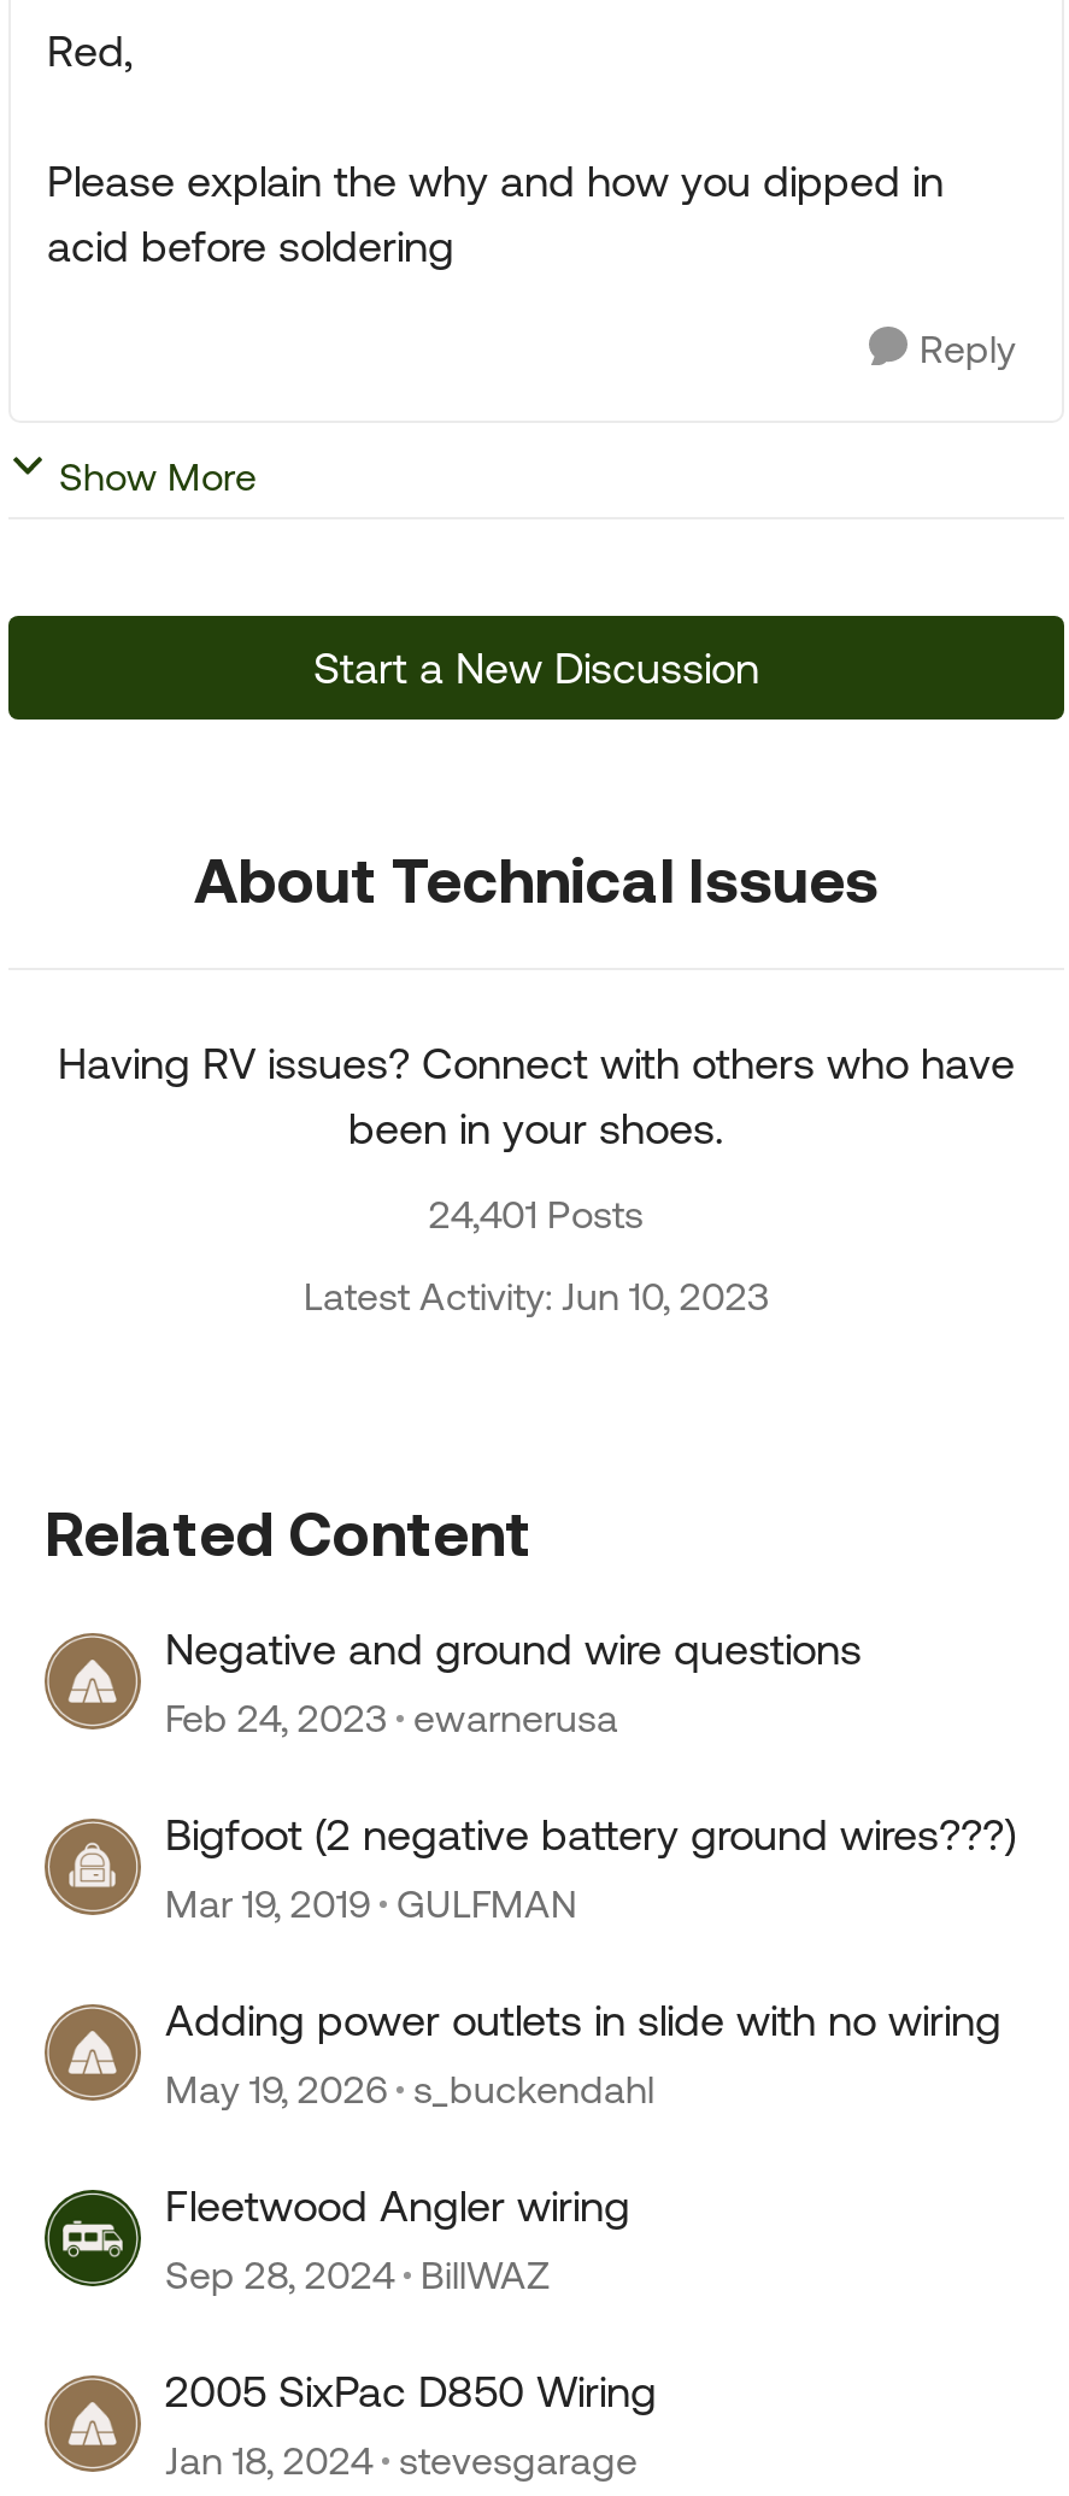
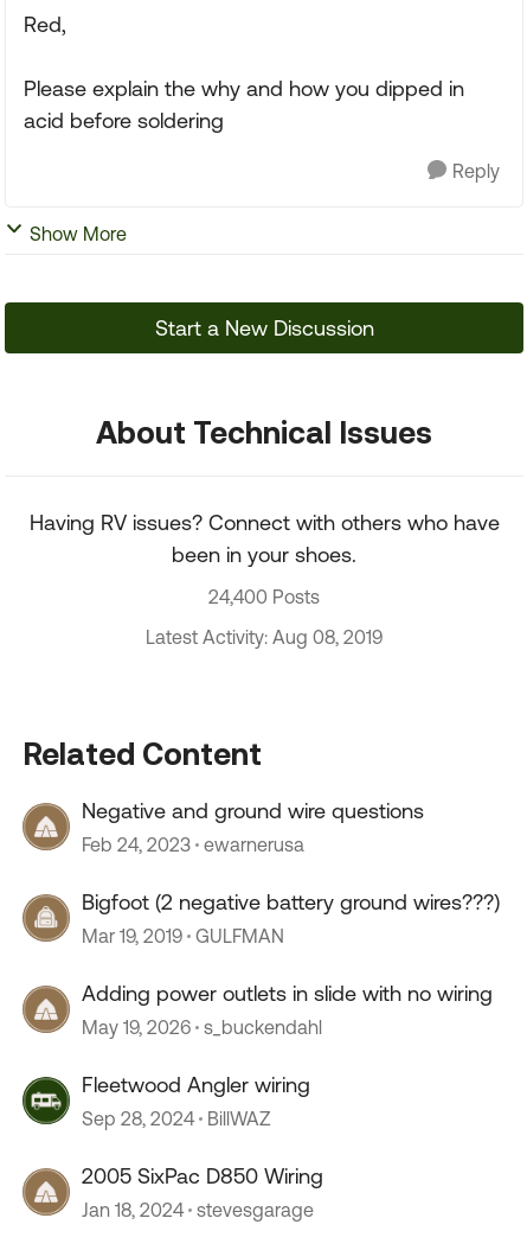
- 24,401 Posts
+ 24,400 Posts

- Latest Activity: Jun 10, 2023
+ Latest Activity: Aug 08, 2019
